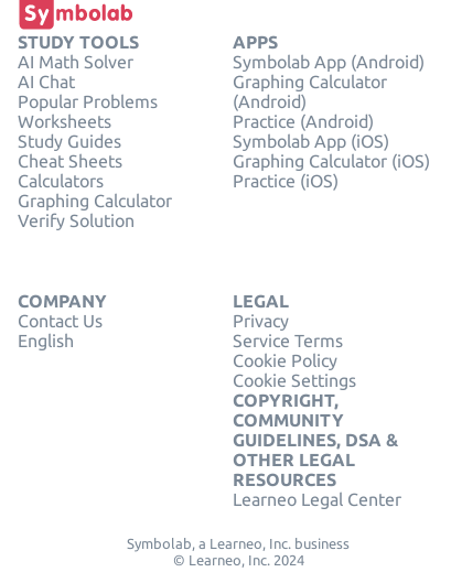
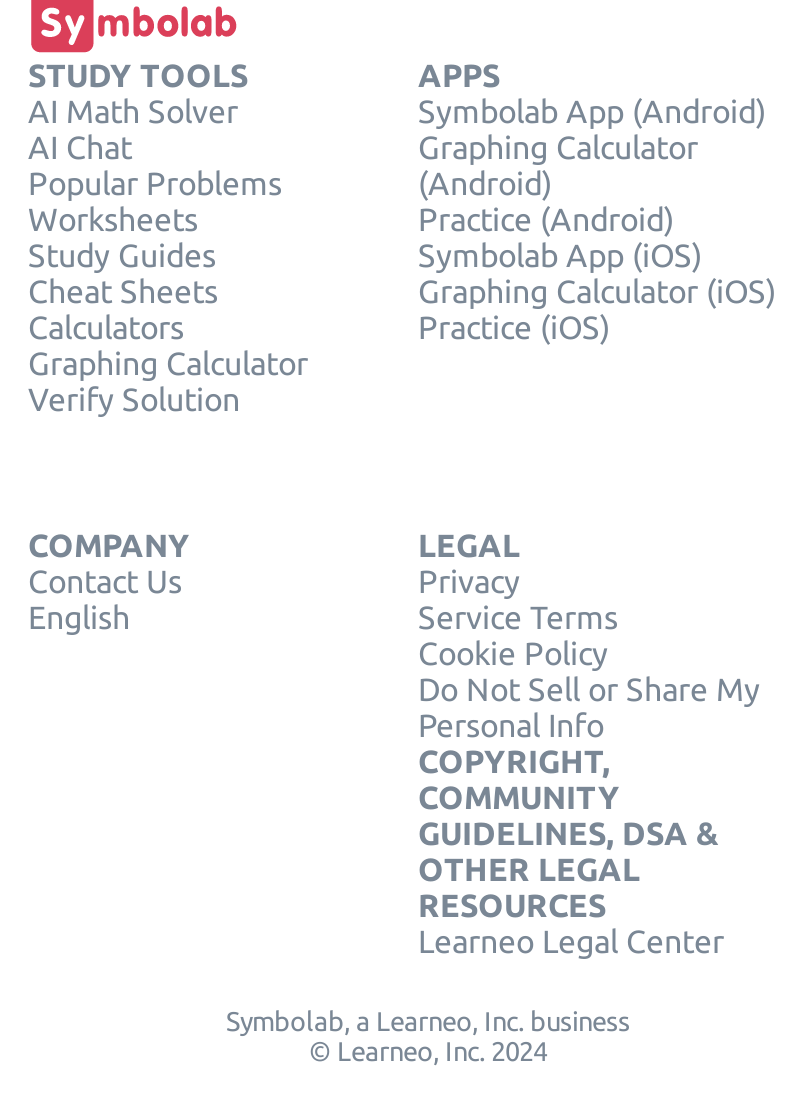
- Cookie Settings
+ Do Not Sell or Share My
+ Personal Info
